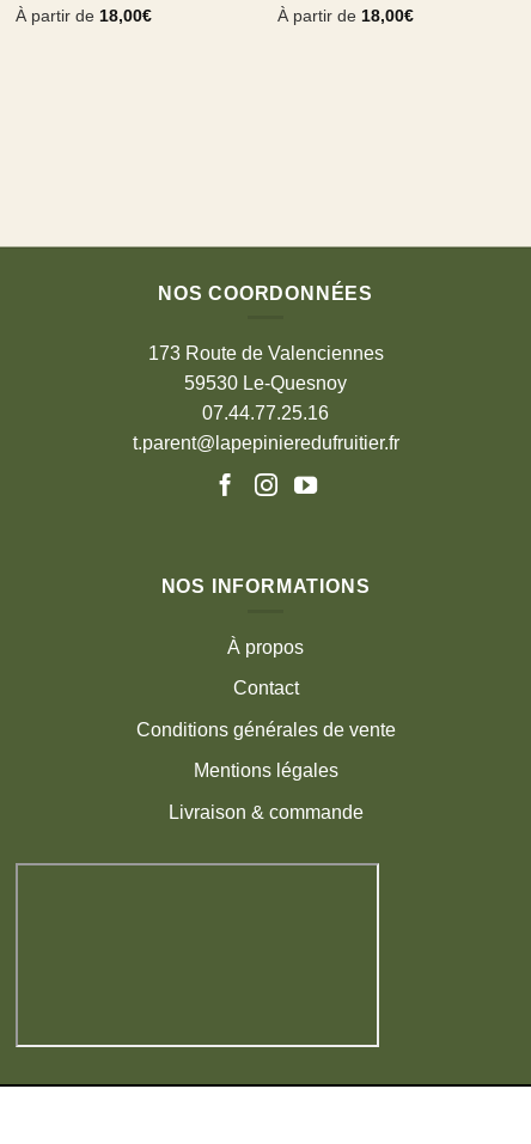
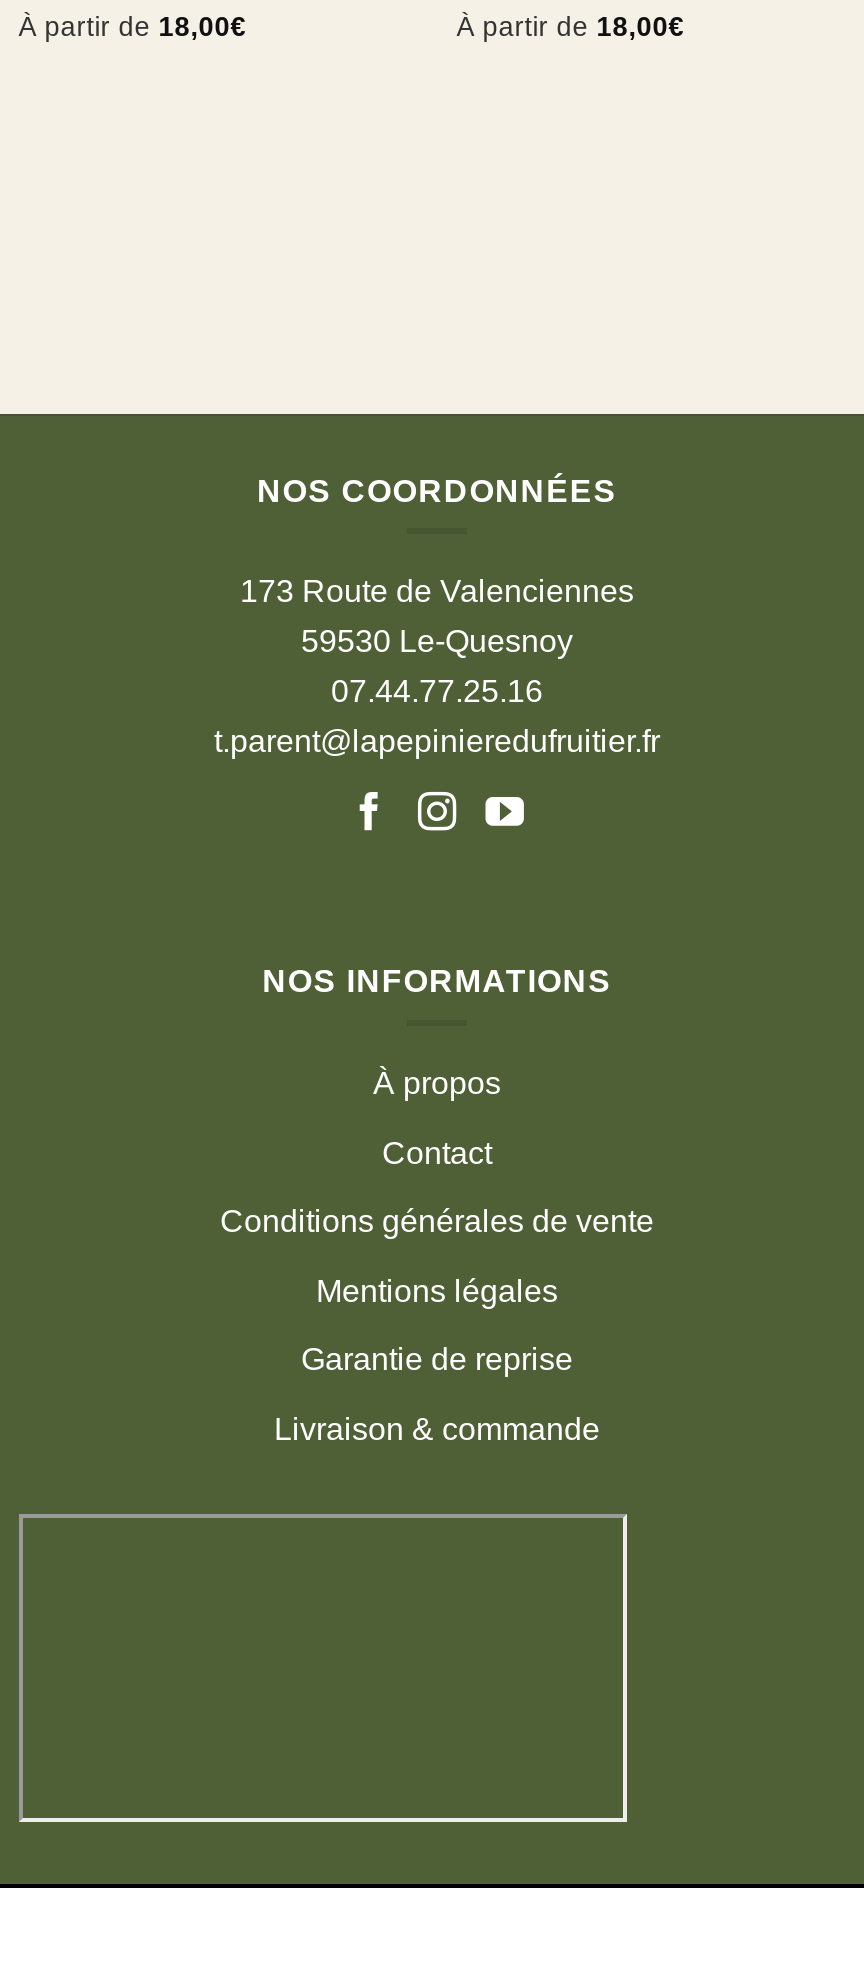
+ Garantie de reprise
